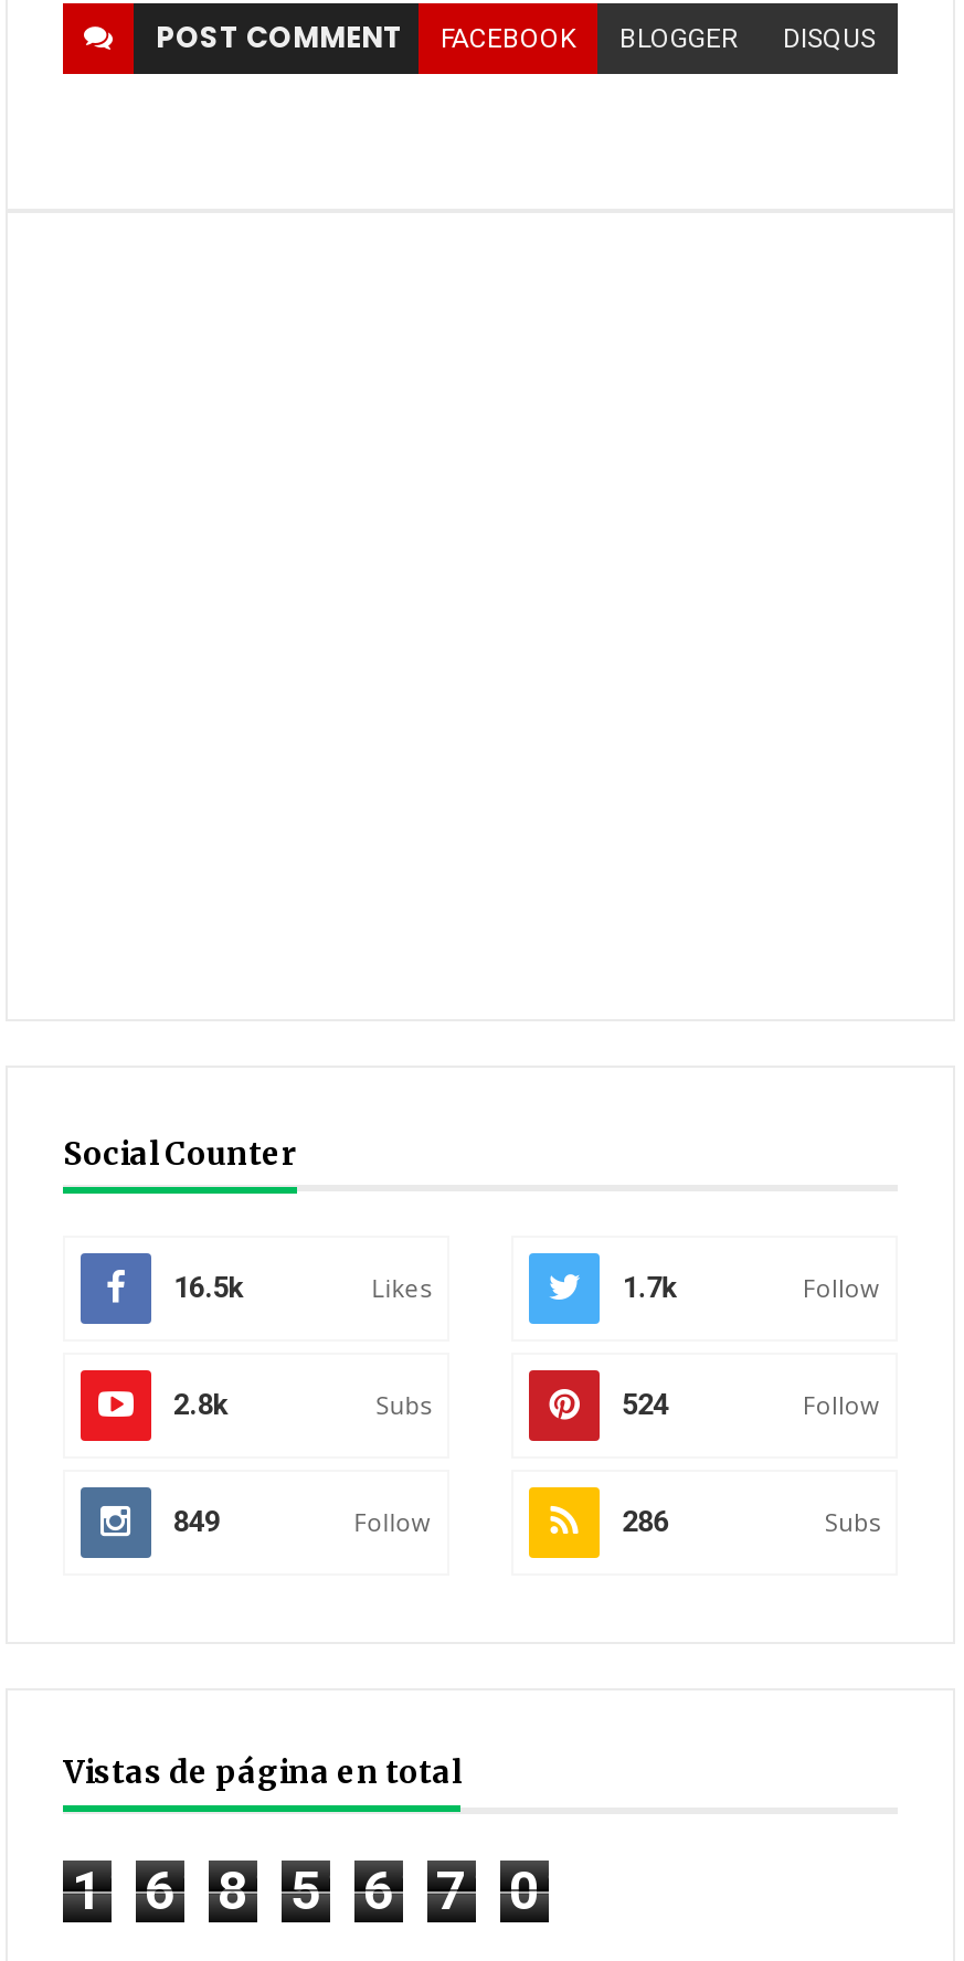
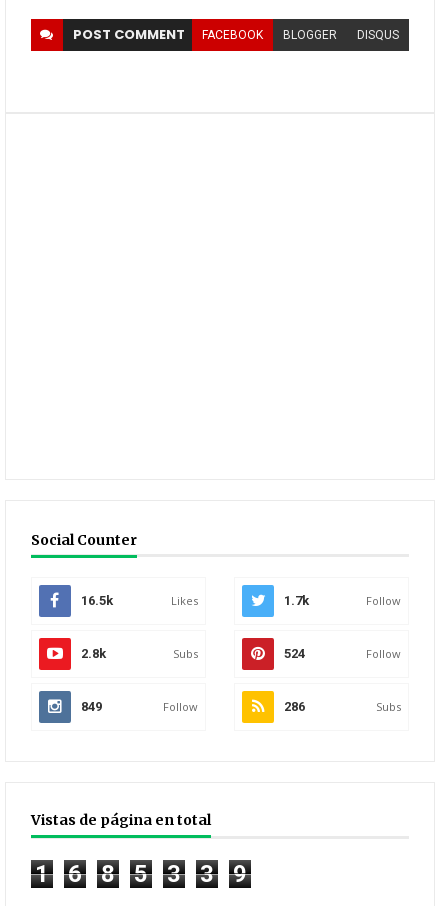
- 6
+ 3

- 7
+ 3

- 0
+ 9
